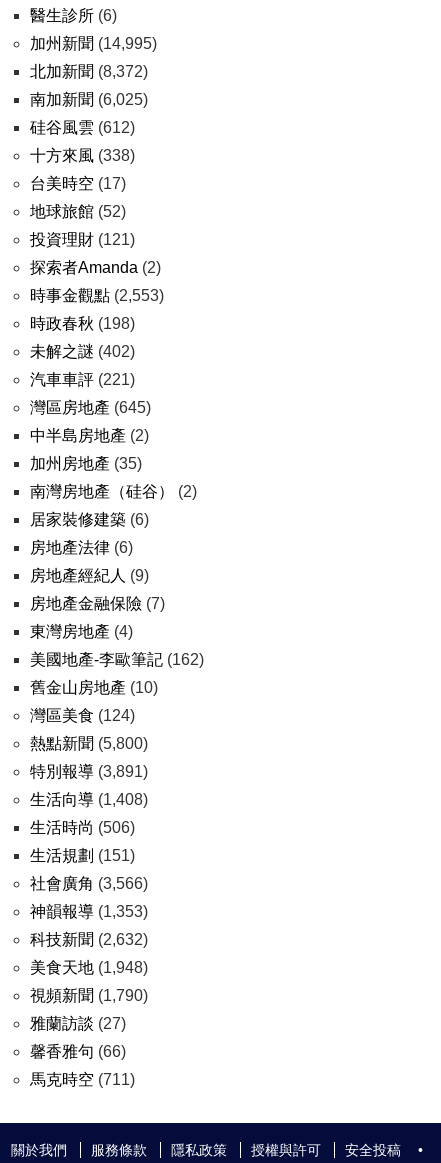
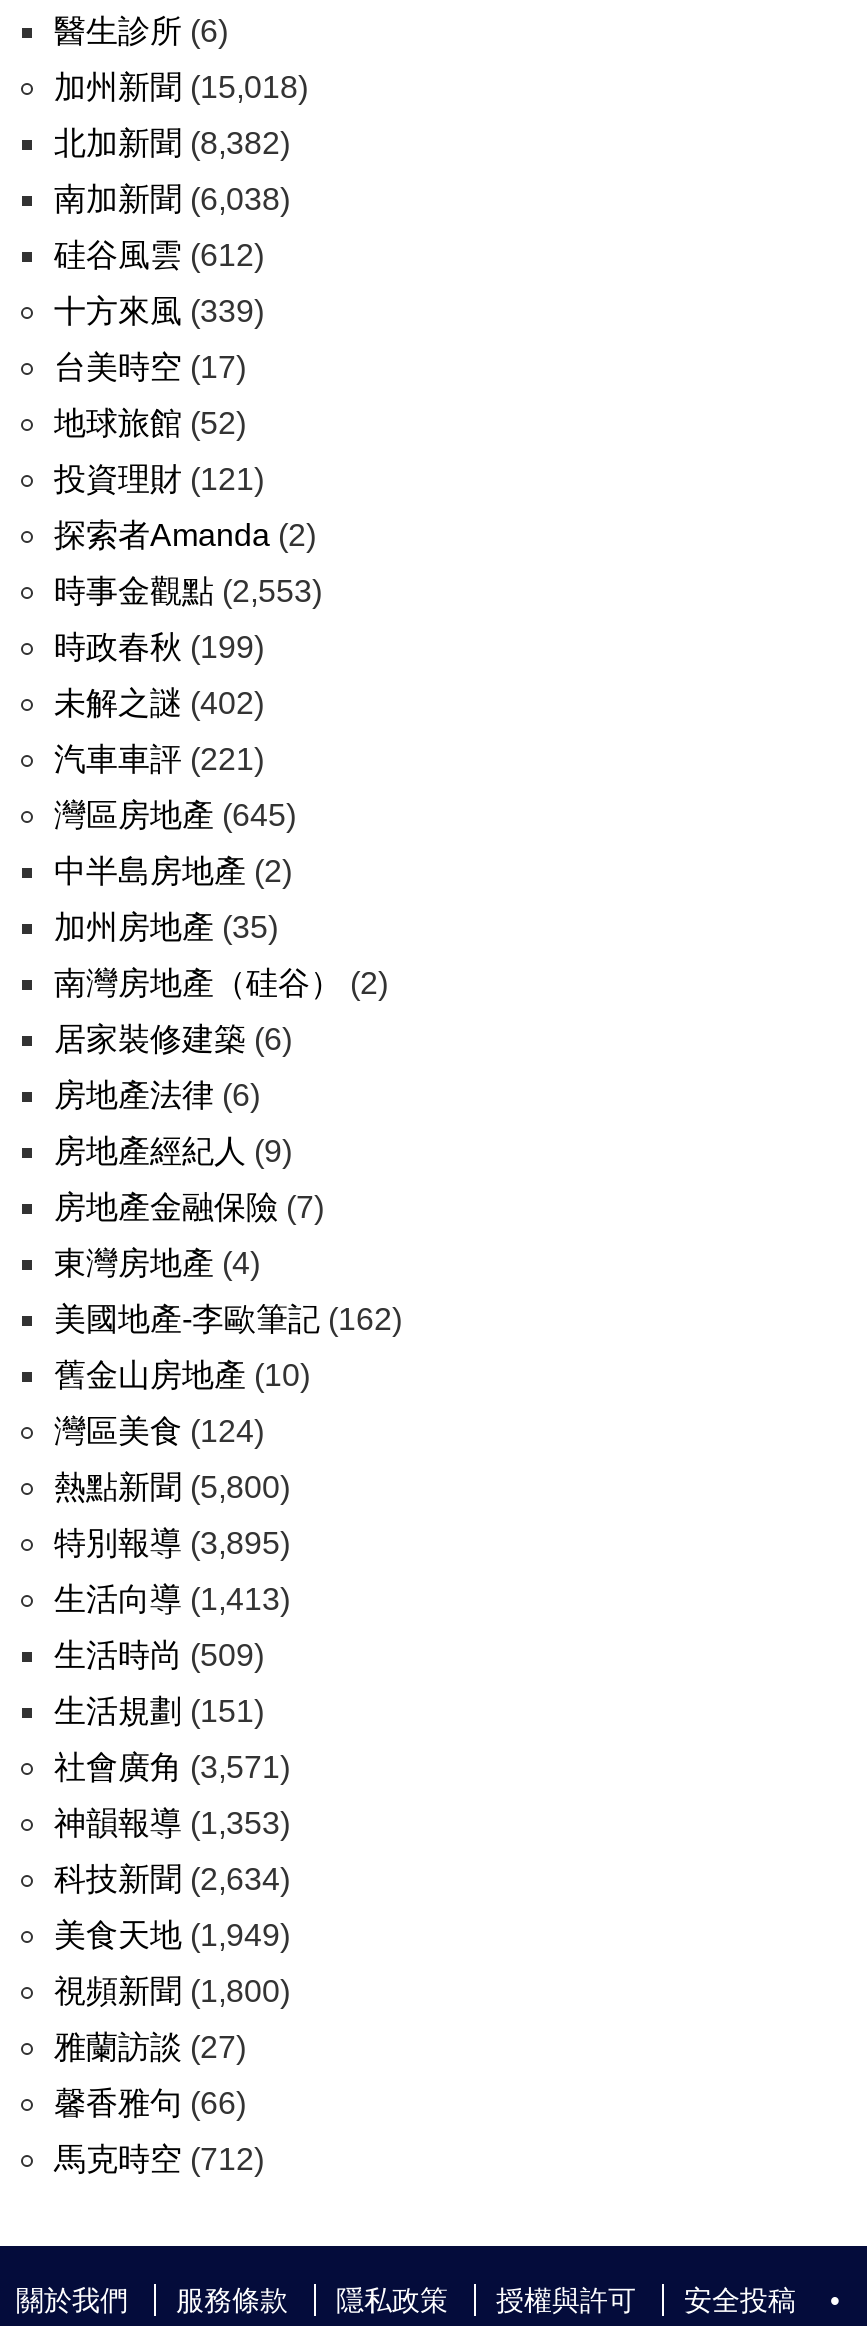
- 加州新聞(14,995)
+ 加州新聞(15,018)

- 北加新聞(8,372)
+ 北加新聞(8,382)

- 南加新聞(6,025)
+ 南加新聞(6,038)

- 十方來風(338)
+ 十方來風(339)

- 時政春秋(198)
+ 時政春秋(199)

- 特別報導(3,891)
+ 特別報導(3,895)

- 生活向導(1,408)
+ 生活向導(1,413)

- 生活時尚(506)
+ 生活時尚(509)

- 社會廣角(3,566)
+ 社會廣角(3,571)

- 科技新聞(2,632)
+ 科技新聞(2,634)

- 美食天地(1,948)
+ 美食天地(1,949)

- 視頻新聞(1,790)
+ 視頻新聞(1,800)

- 馬克時空(711)
+ 馬克時空(712)
